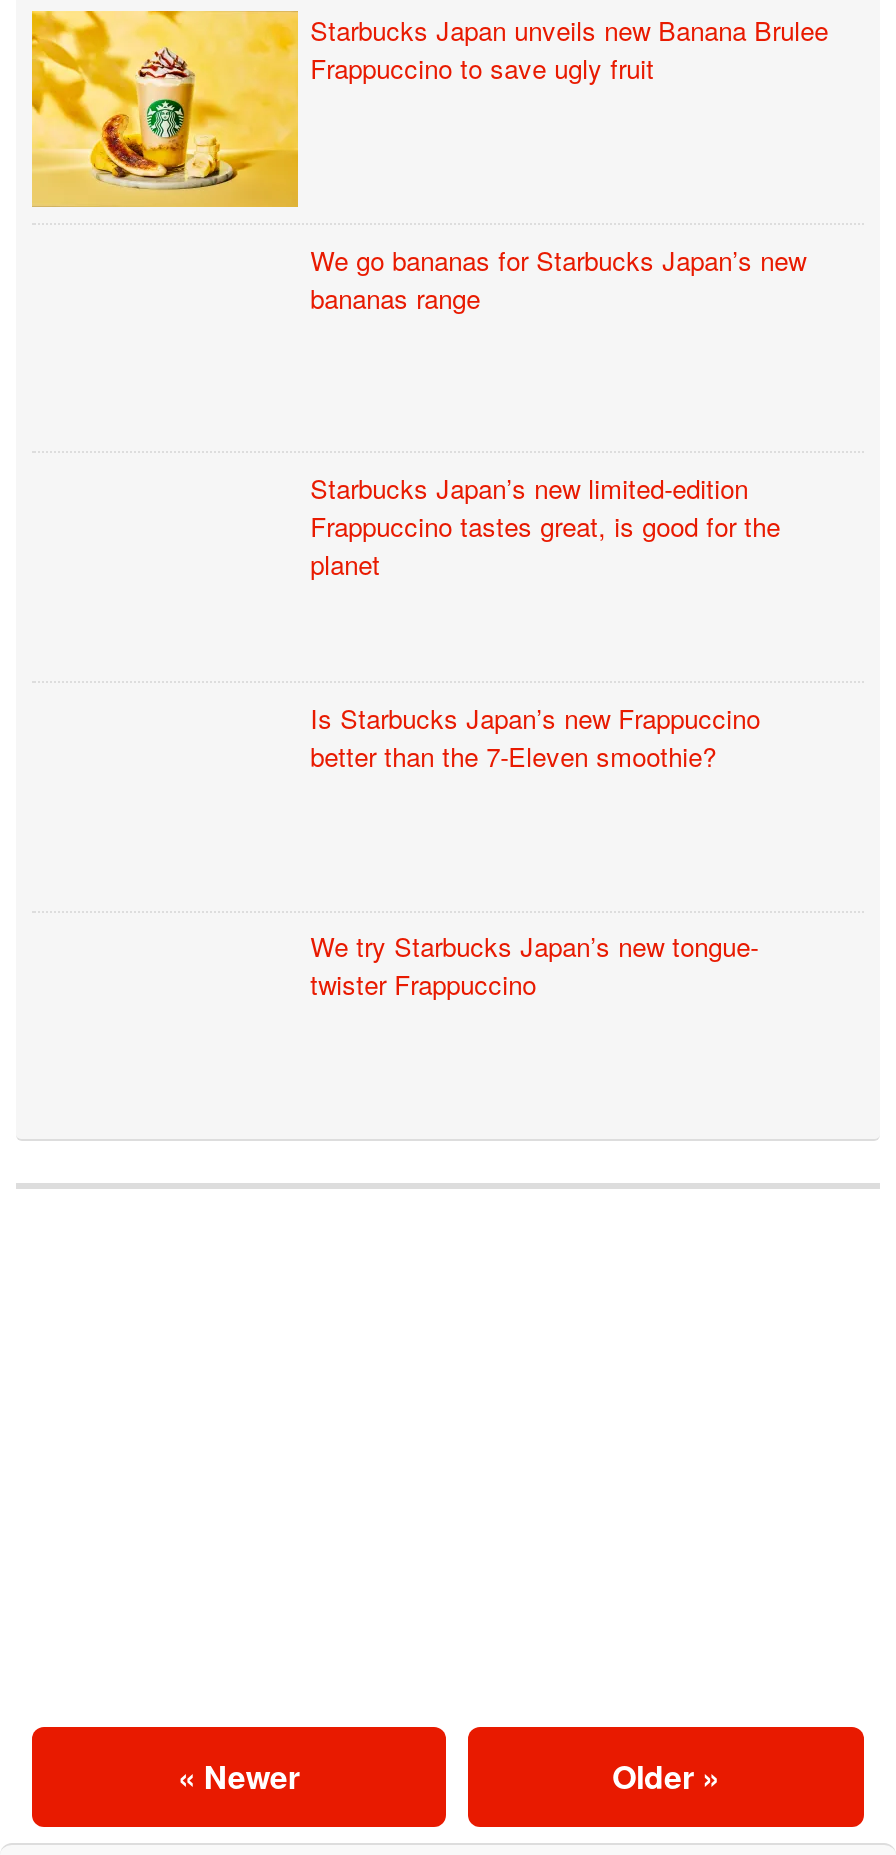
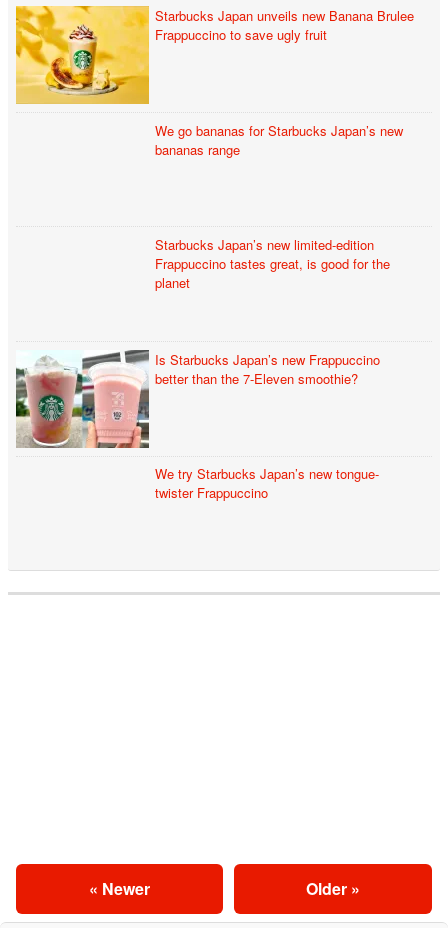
+ [image]
